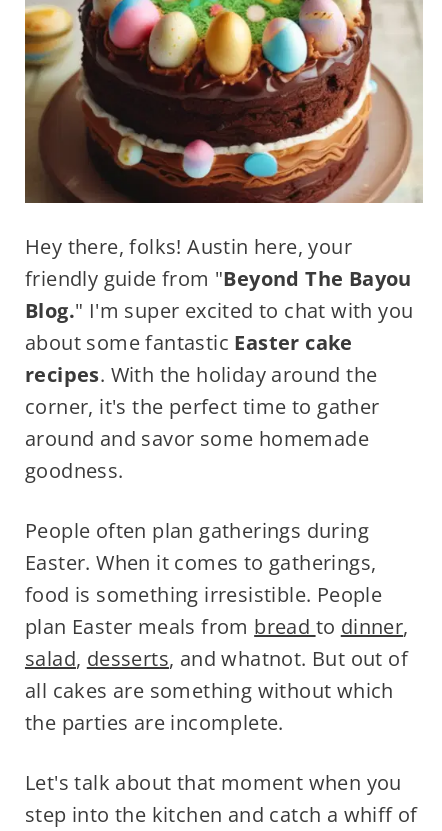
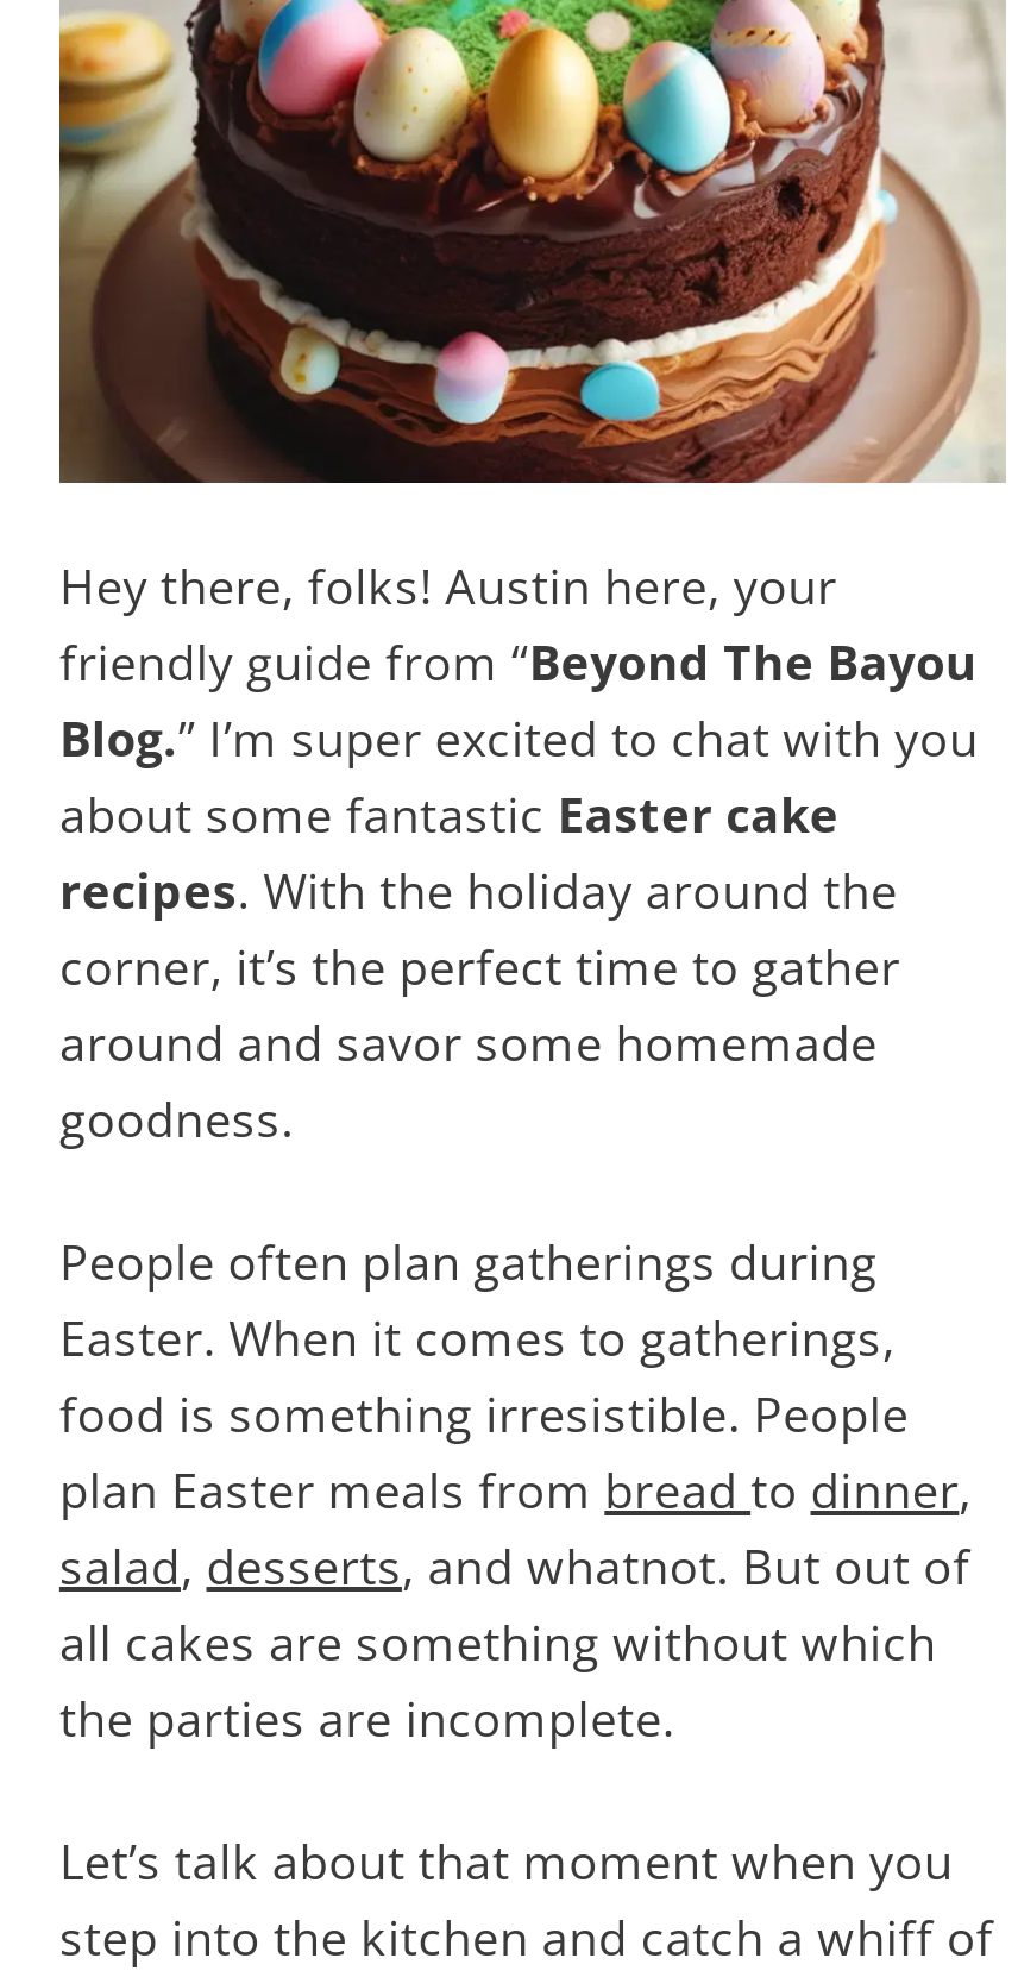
- friendly guide from "Beyond The Bayou
- Blog." I'm super excited to chat with you
+ friendly guide from “Beyond The Bayou
+ Blog.” I’m super excited to chat with you

- corner, it's the perfect time to gather
+ corner, it’s the perfect time to gather

- Let's talk about that moment when you
+ Let’s talk about that moment when you
